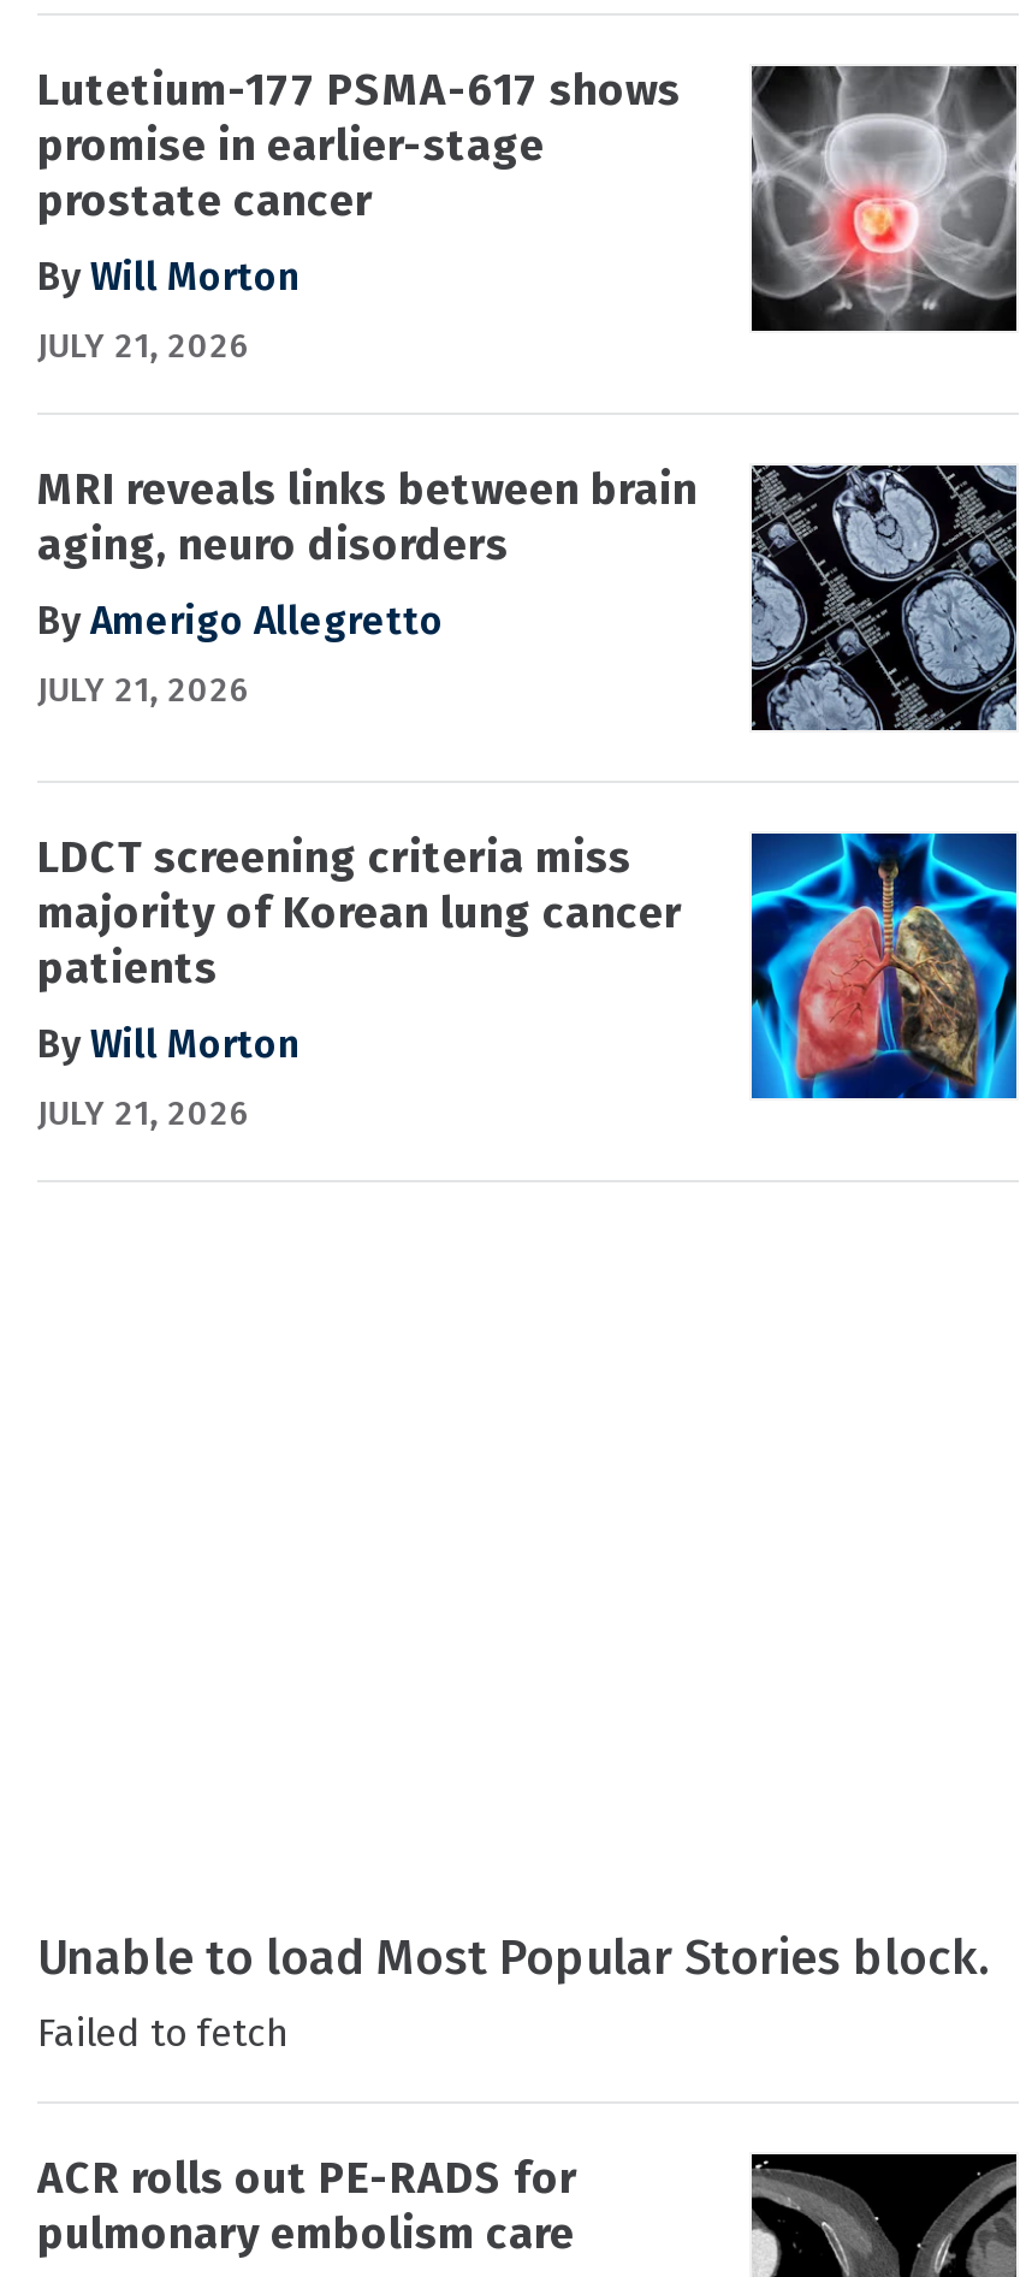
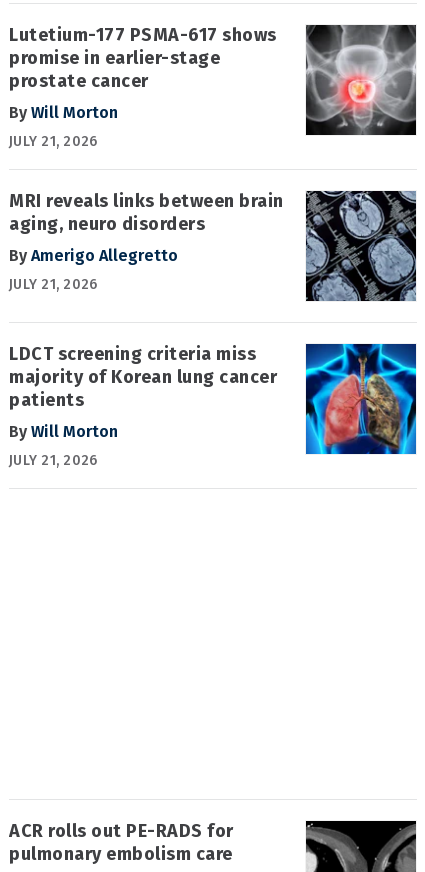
- Unable to load Most Popular Stories block.
- Failed to fetch
